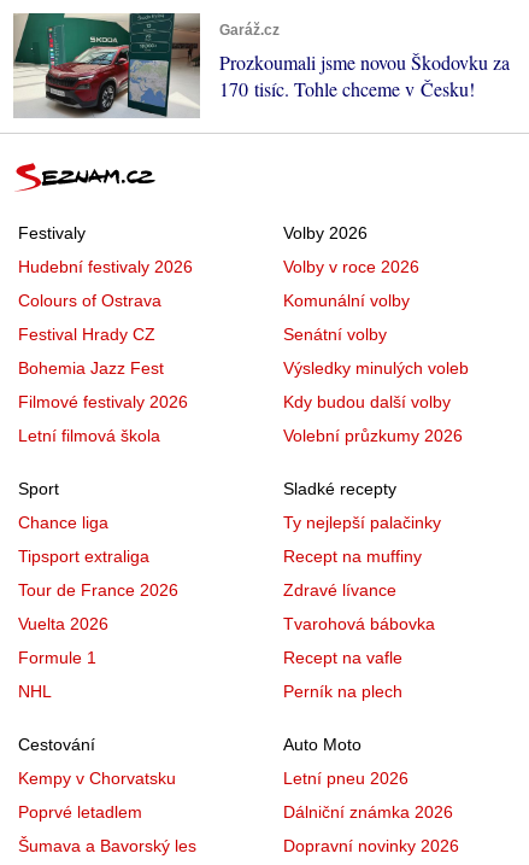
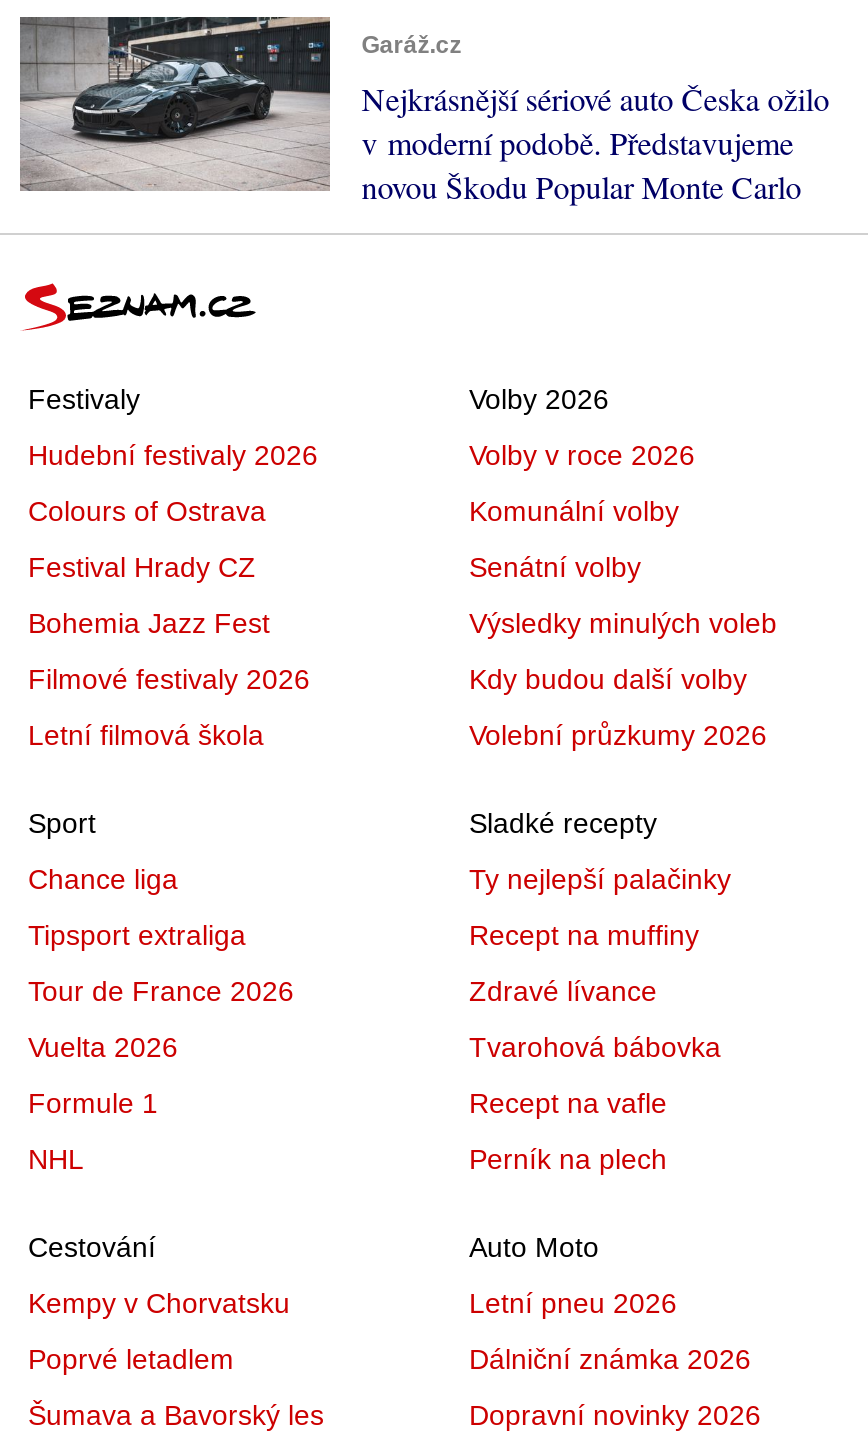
- [image]
- Prozkoumali jsme novou Škodovku za
- 170 tisíc. Tohle chceme v Česku!
+ [image]
+ Nejkrásnější sériové auto Česka ožilo
+ v moderní podobě. Představujeme
+ novou Škodu Popular Monte Carlo
